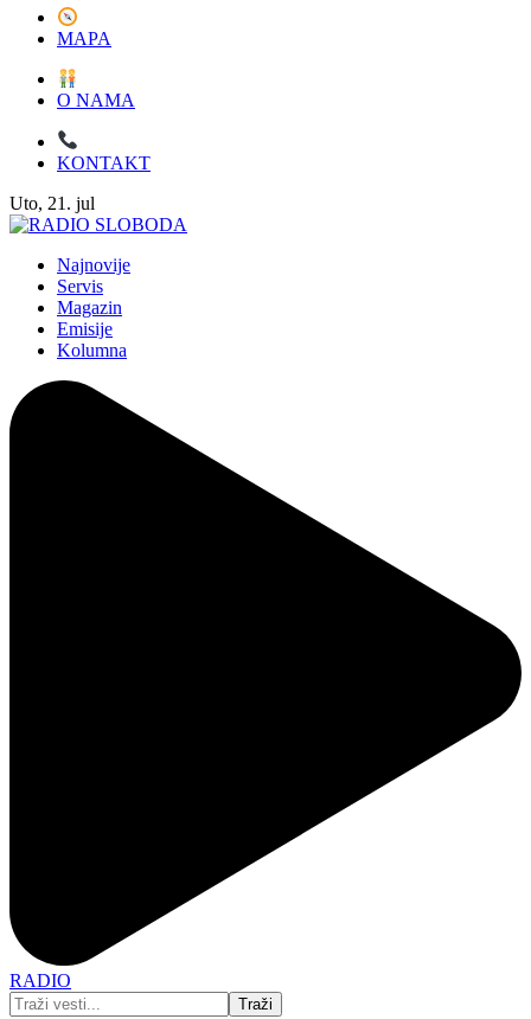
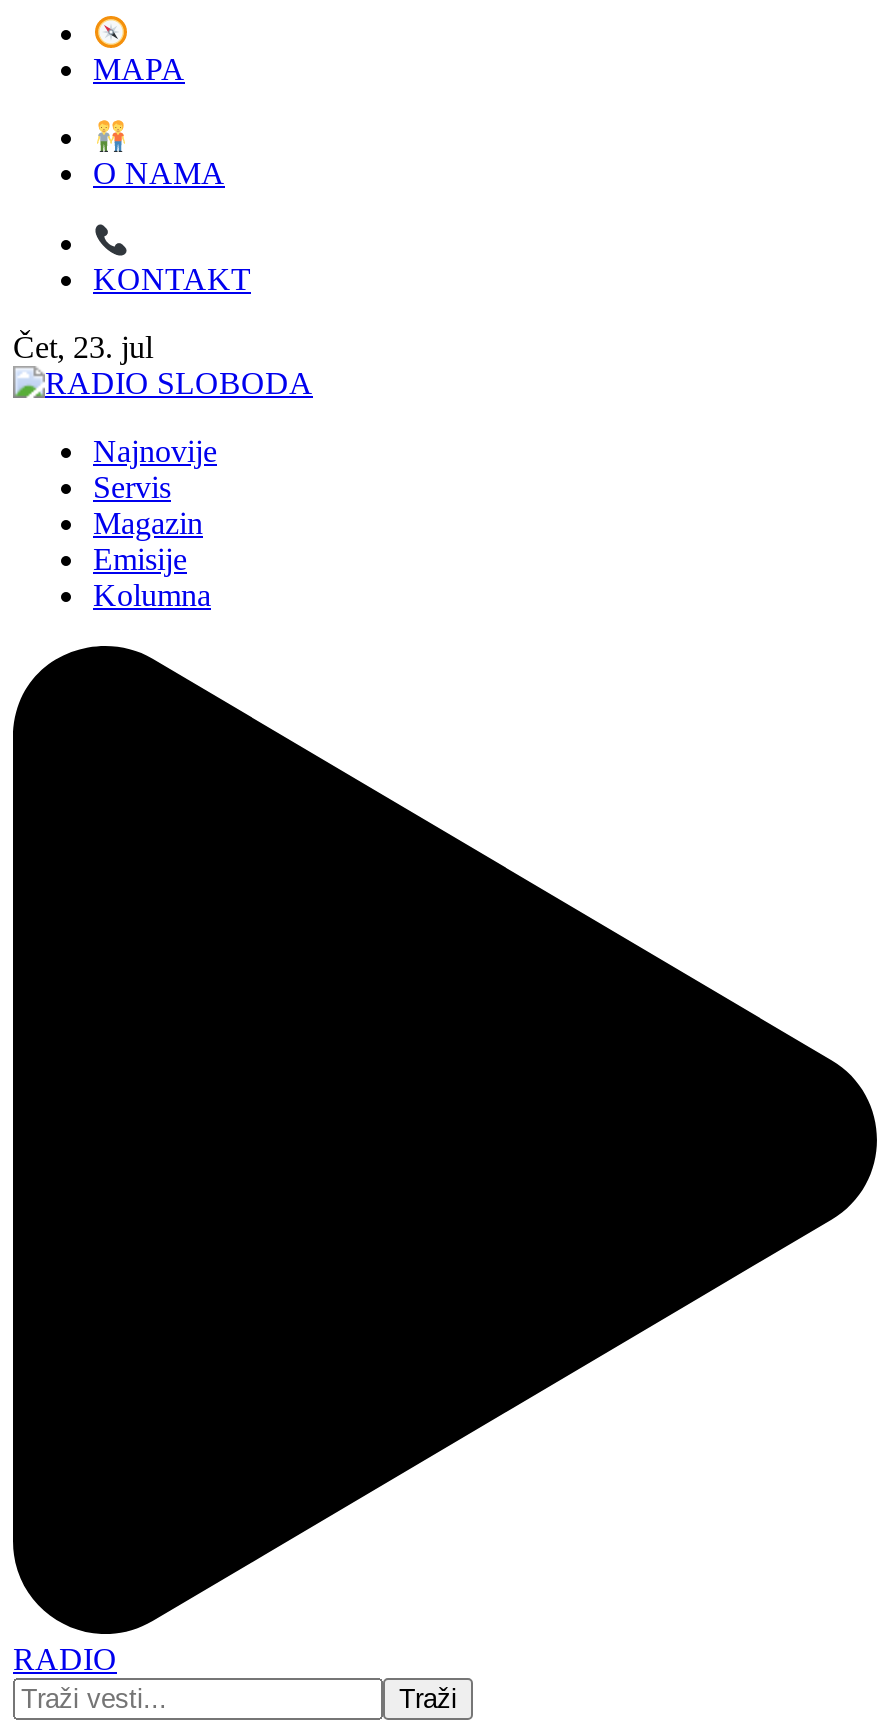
- Uto, 21. jul
+ Čet, 23. jul
